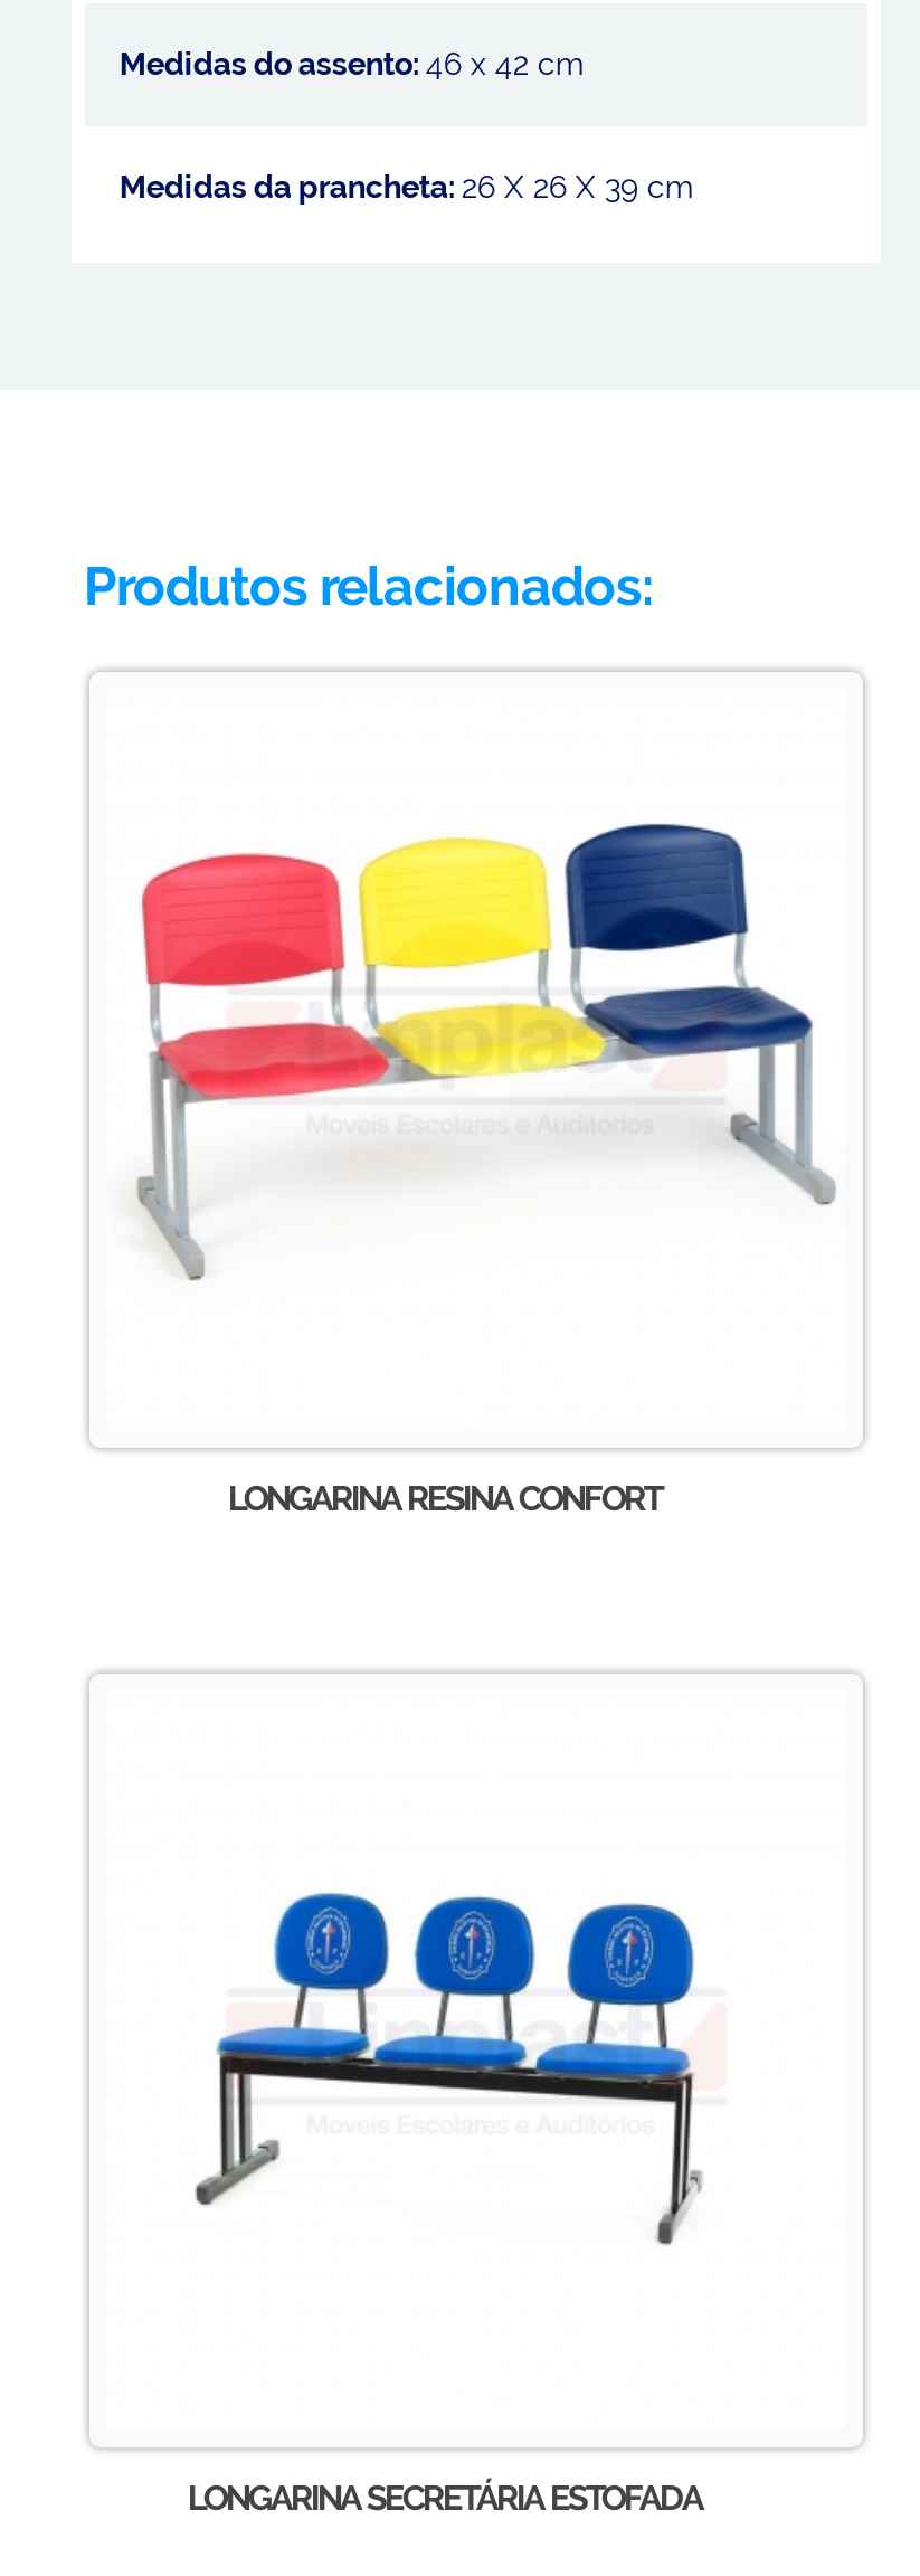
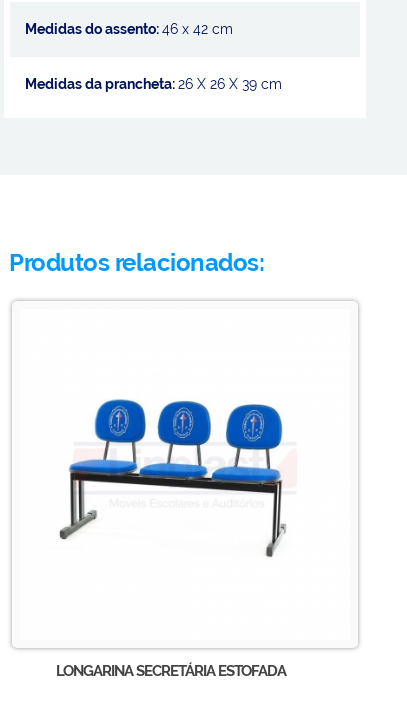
- [image]

- LONGARINA RESINA CONFORT
